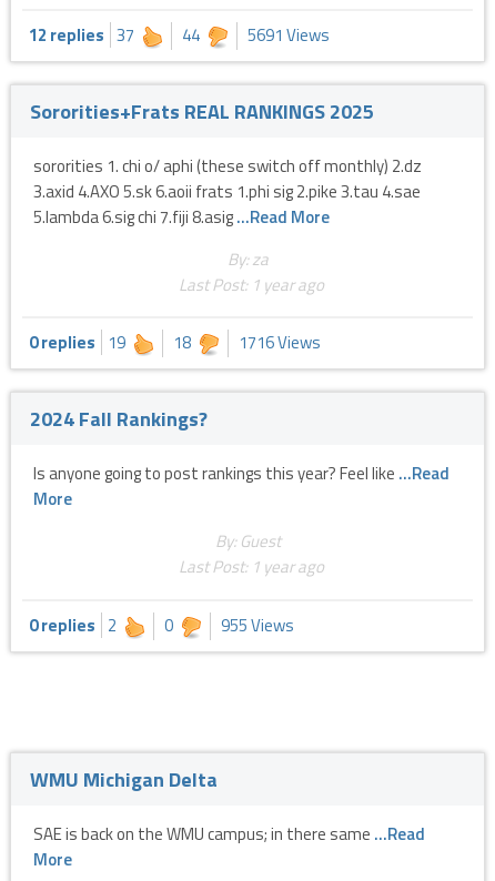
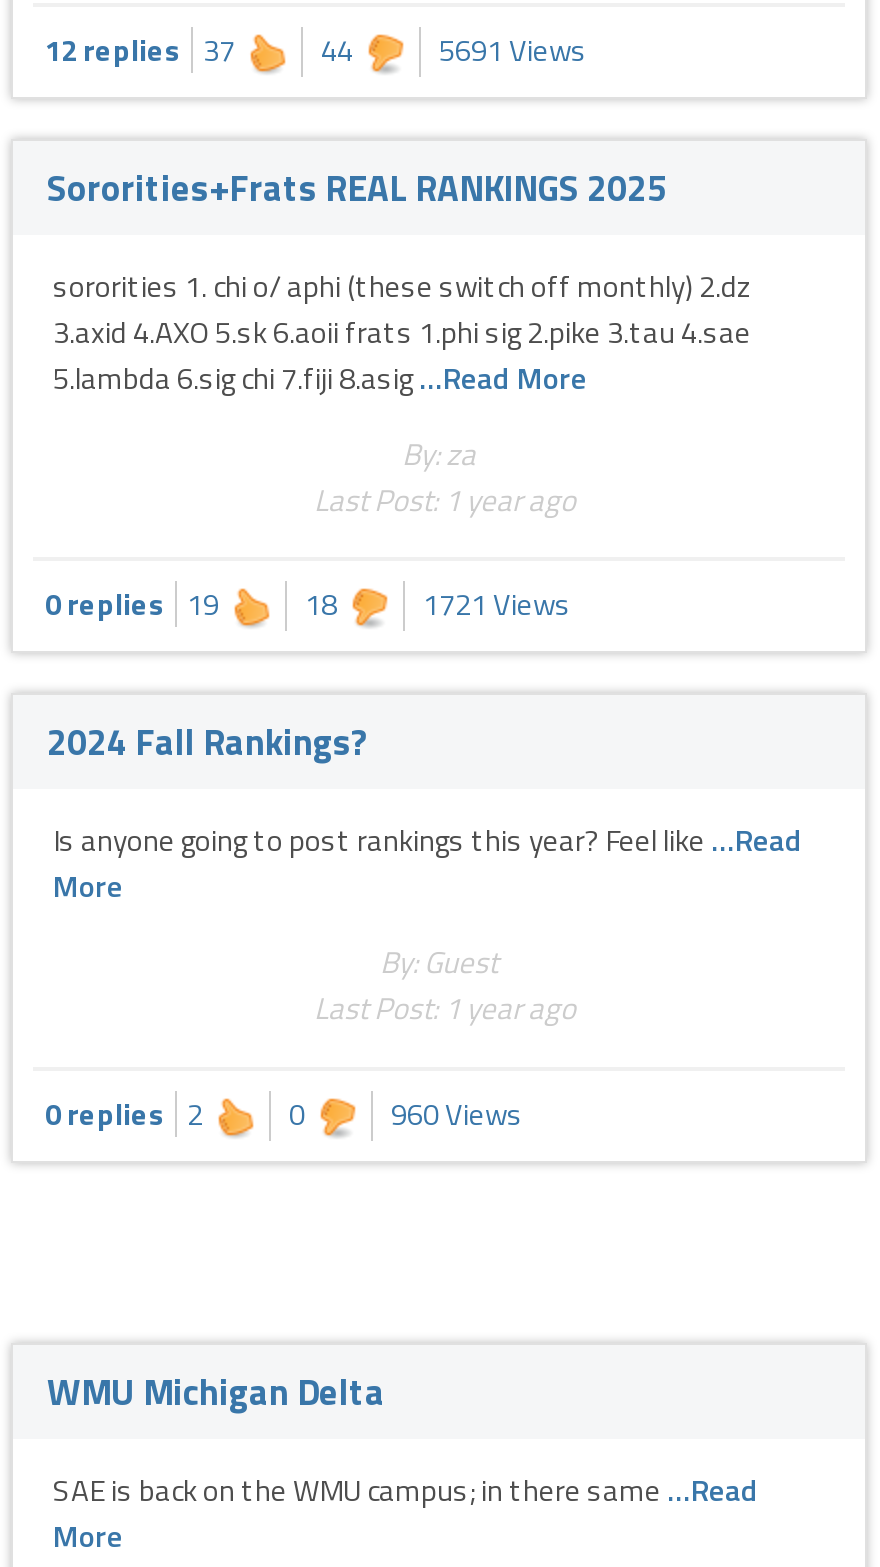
- 1716 Views
+ 1721 Views

- 955 Views
+ 960 Views
